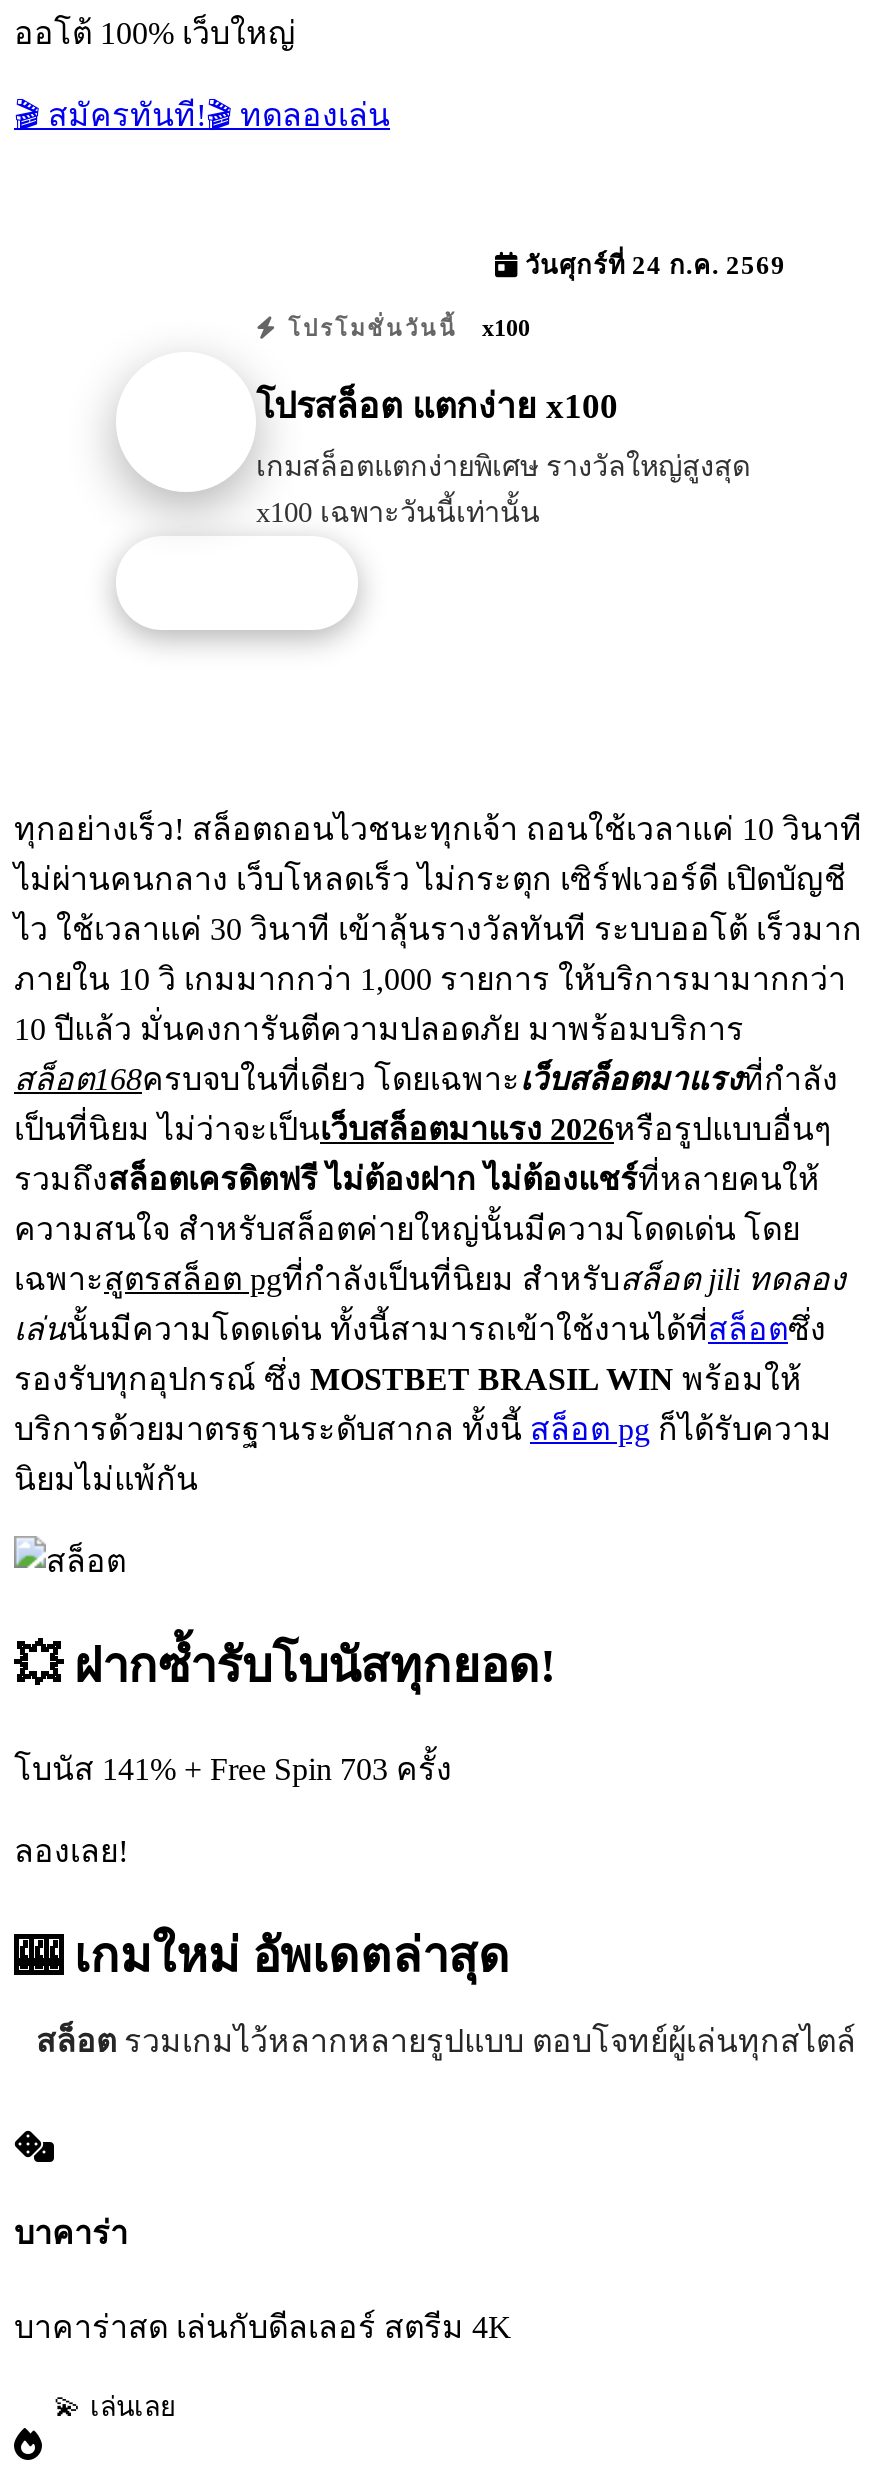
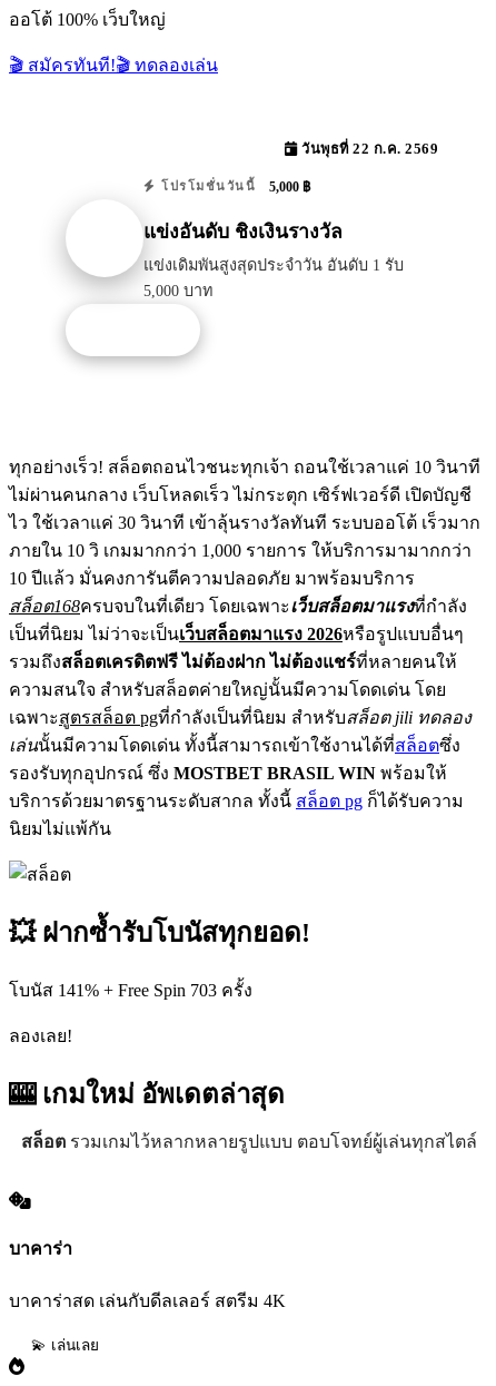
- วันศุกร์ที่ 24 ก.ค. 2569
+ วันพุธที่ 22 ก.ค. 2569

- โปรโมชั่นวันนี้ x100
+ โปรโมชั่นวันนี้ 5,000 ฿

- โปรสล็อต แตกง่าย x100
+ แข่งอันดับ ชิงเงินรางวัล

- เกมสล็อตแตกง่ายพิเศษ รางวัลใหญ่สูงสุด
- x100 เฉพาะวันนี้เท่านั้น
+ แข่งเดิมพันสูงสุดประจำวัน อันดับ 1 รับ
+ 5,000 บาท
